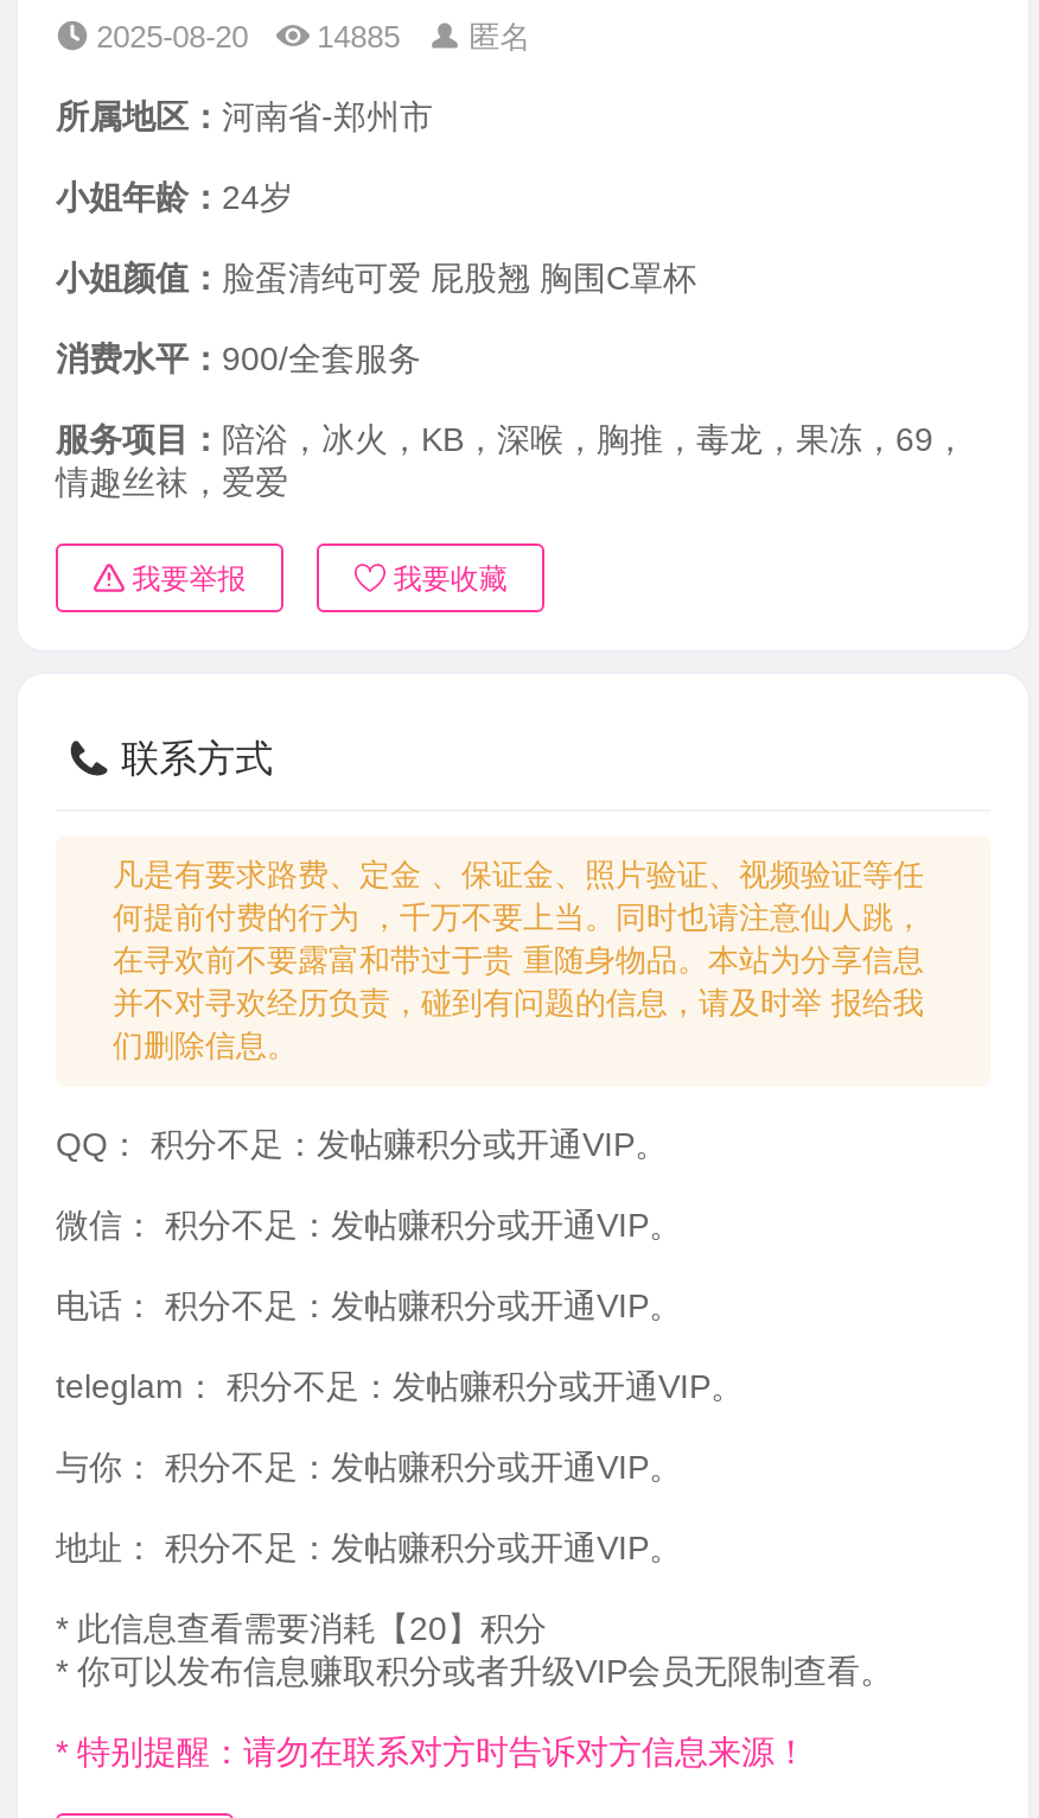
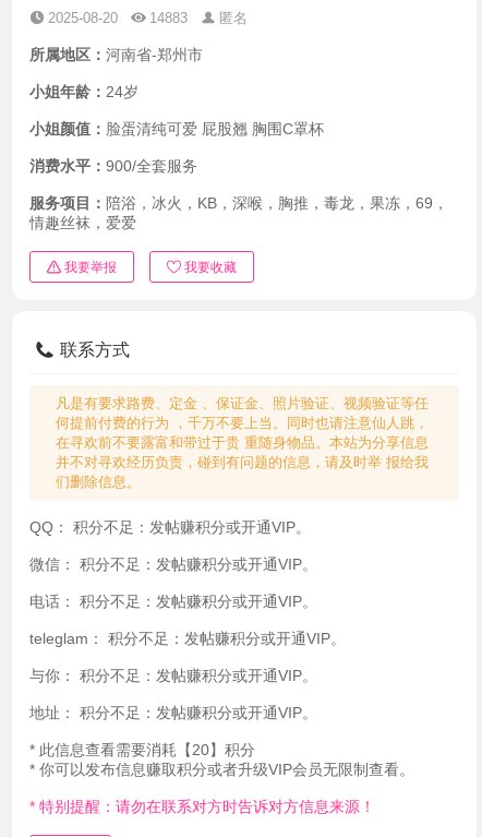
- 2025-08-20 14885 匿名
+ 2025-08-20 14883 匿名
